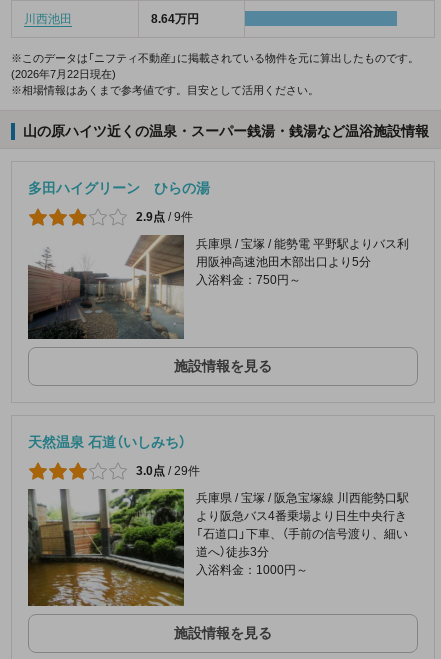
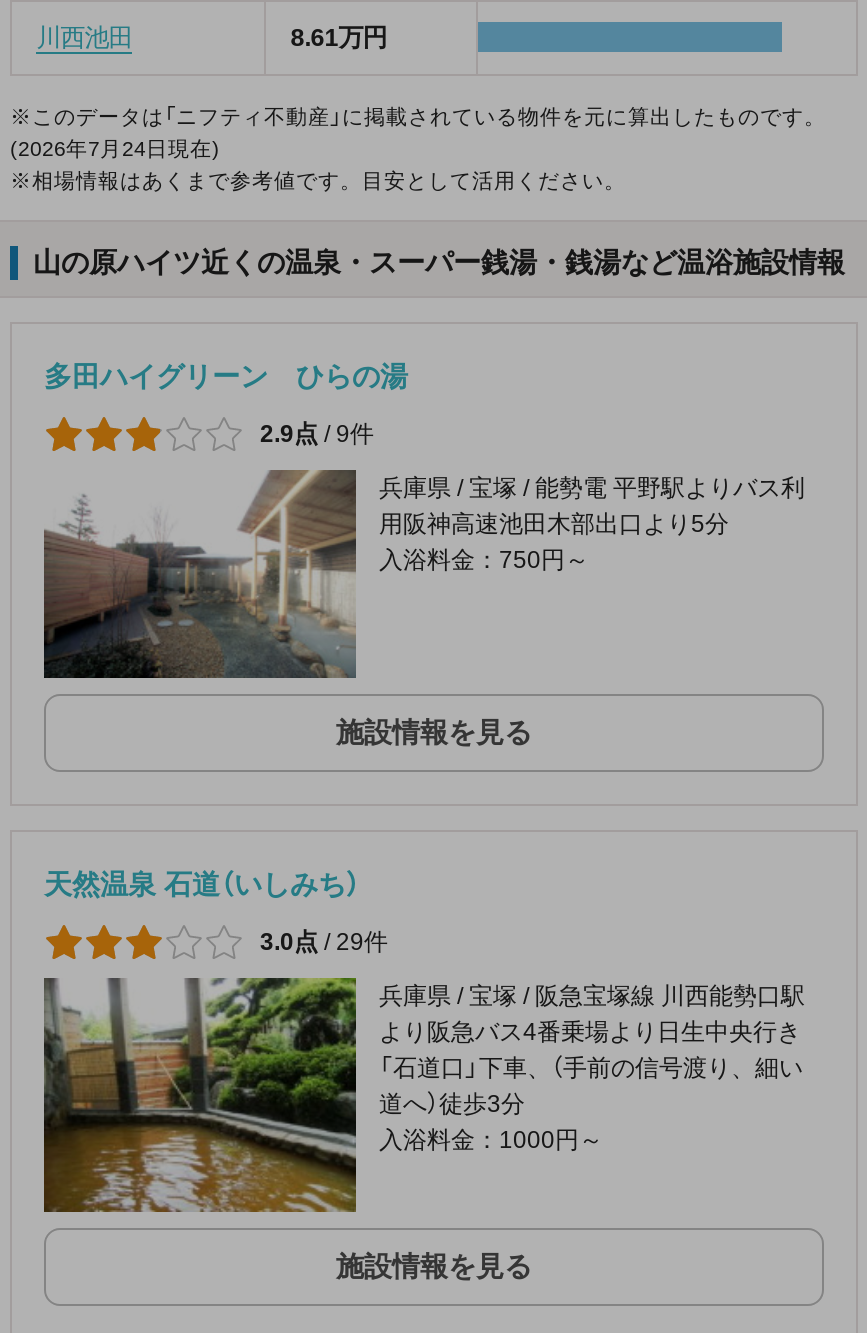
- 8.64万円
+ 8.61万円

- (2026年7月22日現在)
+ (2026年7月24日現在)
